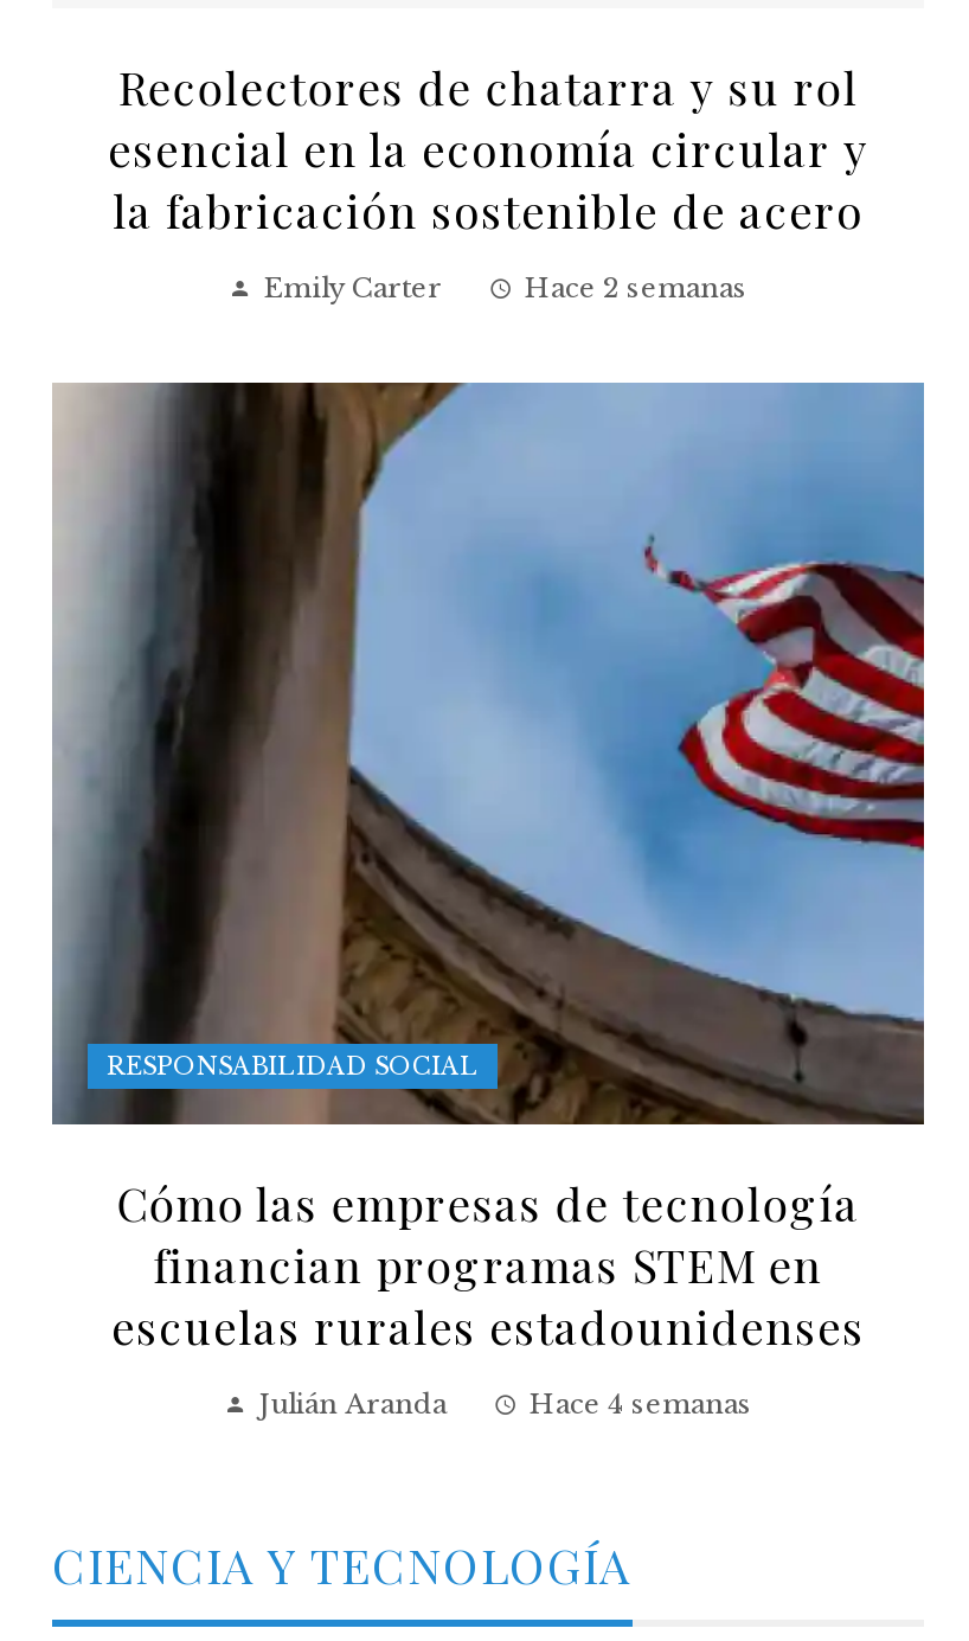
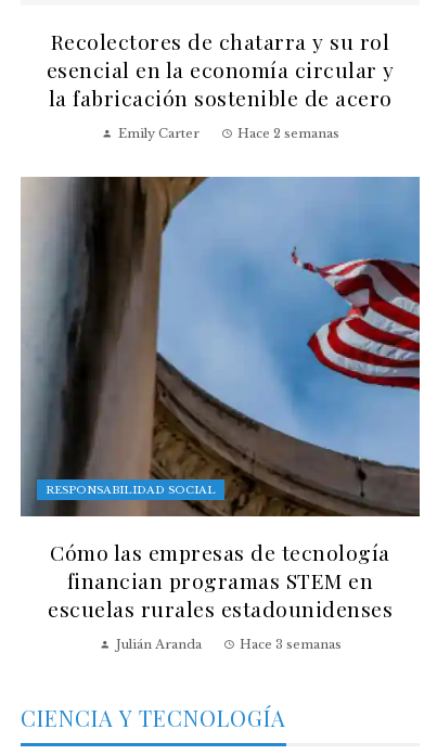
- Hace 4 semanas
+ Hace 3 semanas
